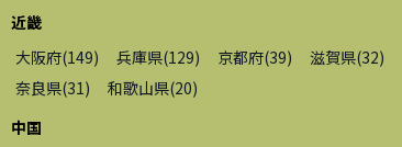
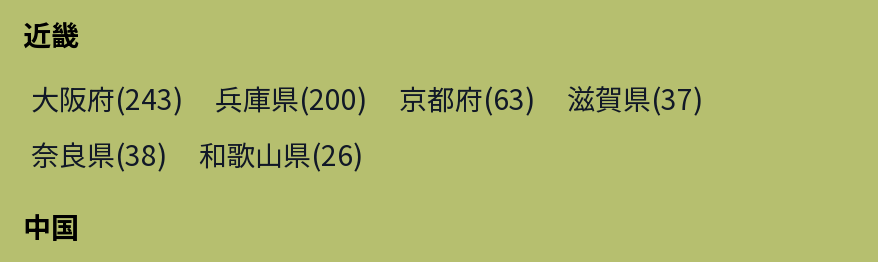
- 大阪府(149)
+ 大阪府(243)

- 兵庫県(129)
+ 兵庫県(200)

- 京都府(39)
+ 京都府(63)

- 滋賀県(32)
+ 滋賀県(37)

- 奈良県(31)
+ 奈良県(38)

- 和歌山県(20)
+ 和歌山県(26)
